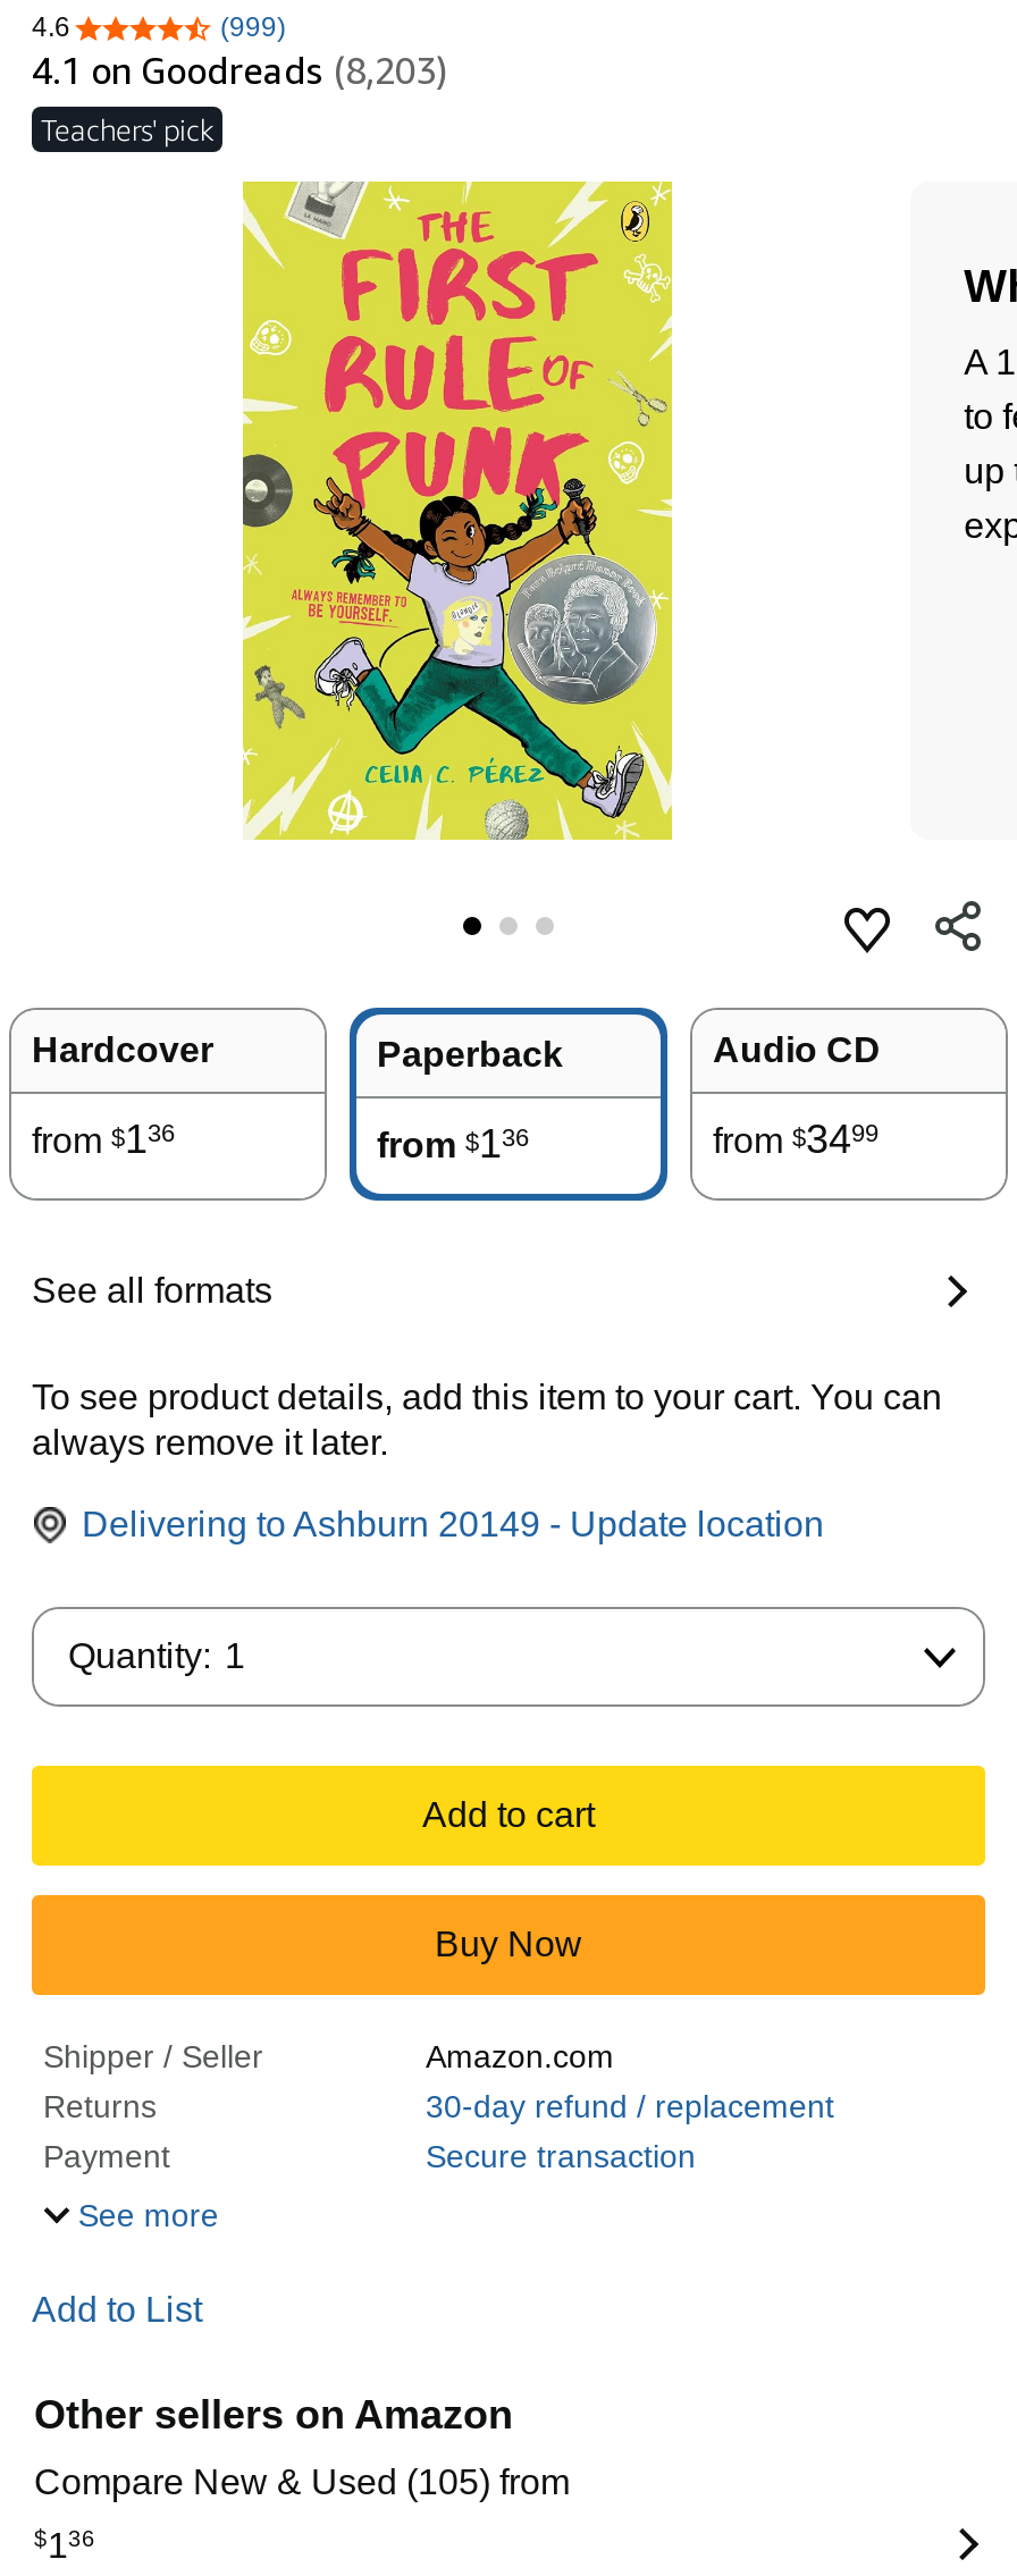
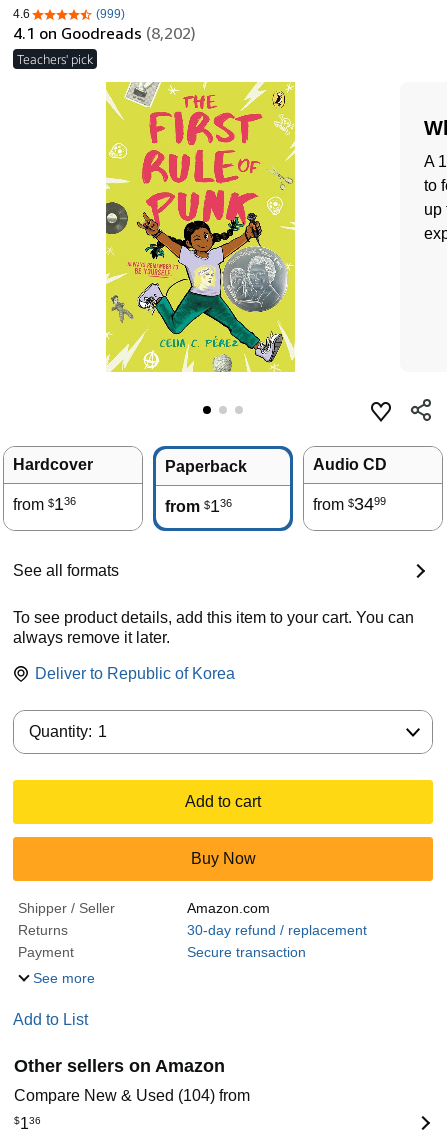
- 4.1 on Goodreads (8,203)
+ 4.1 on Goodreads (8,202)

- Delivering to Ashburn 20149 - Update location
+ Deliver to Republic of Korea

- Compare New & Used (105) from
+ Compare New & Used (104) from
